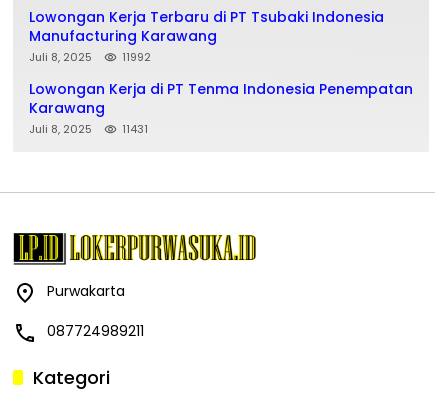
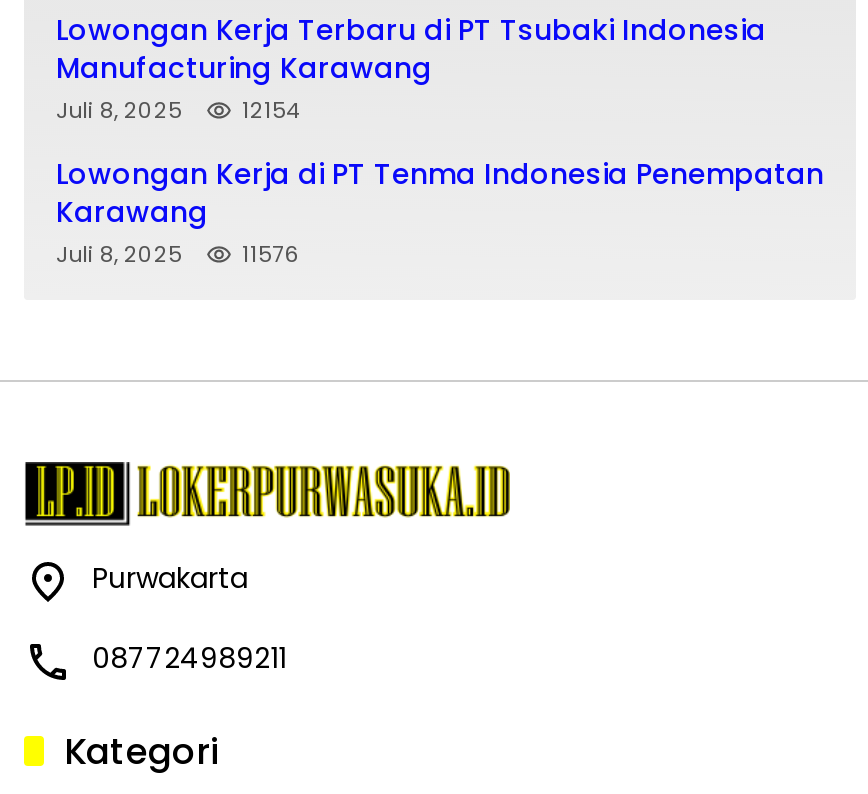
- Juli 8, 2025 11992
+ Juli 8, 2025 12154

- Juli 8, 2025 11431
+ Juli 8, 2025 11576
